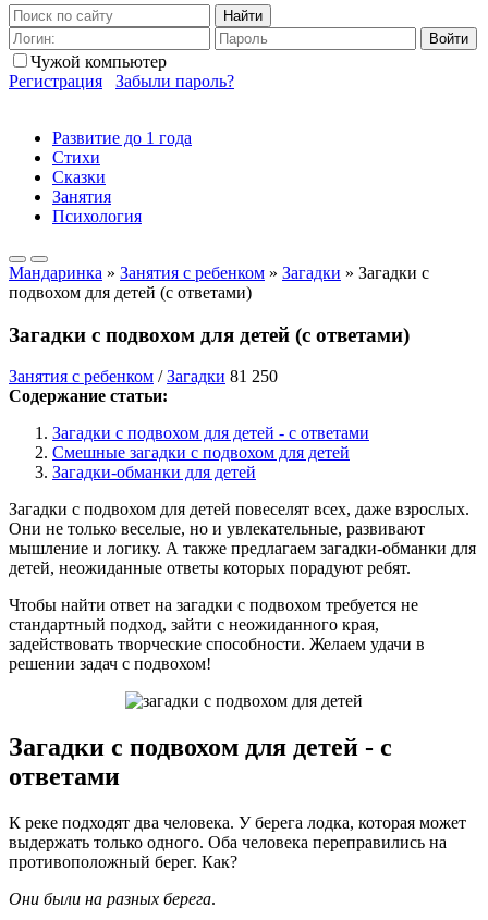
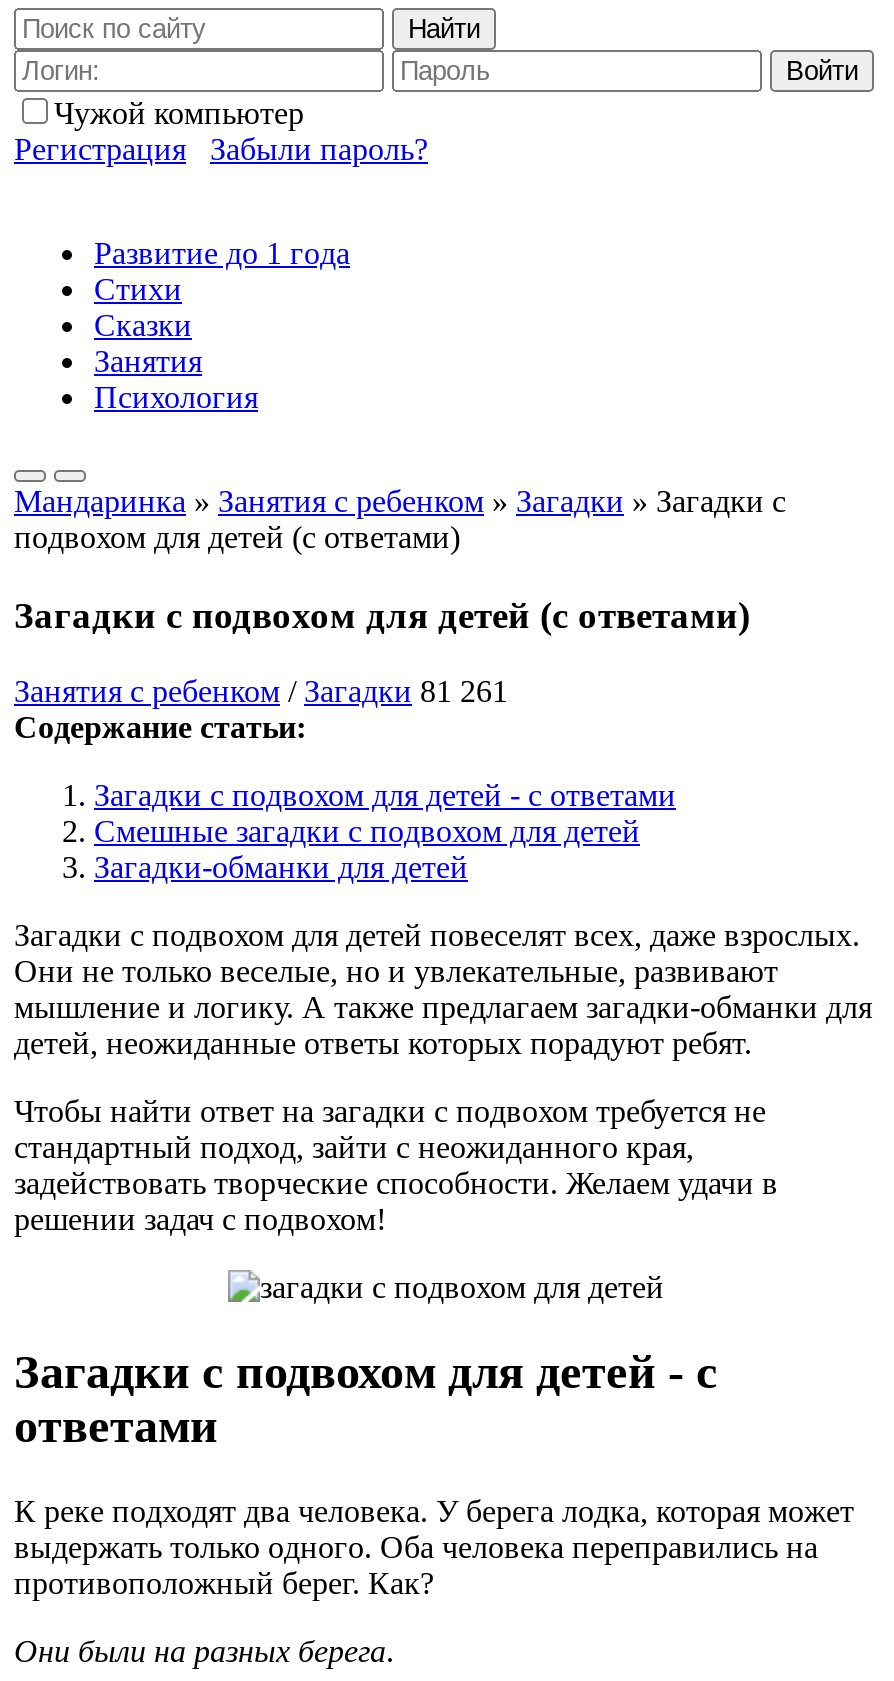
- Занятия с ребенком / Загадки 81 250
+ Занятия с ребенком / Загадки 81 261
